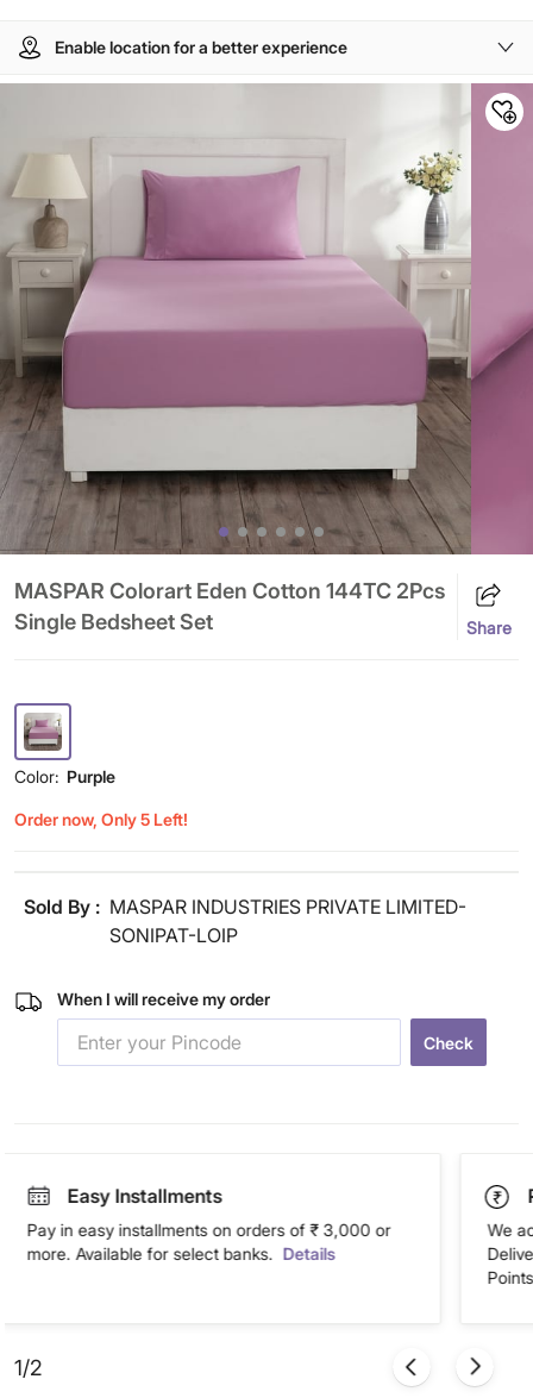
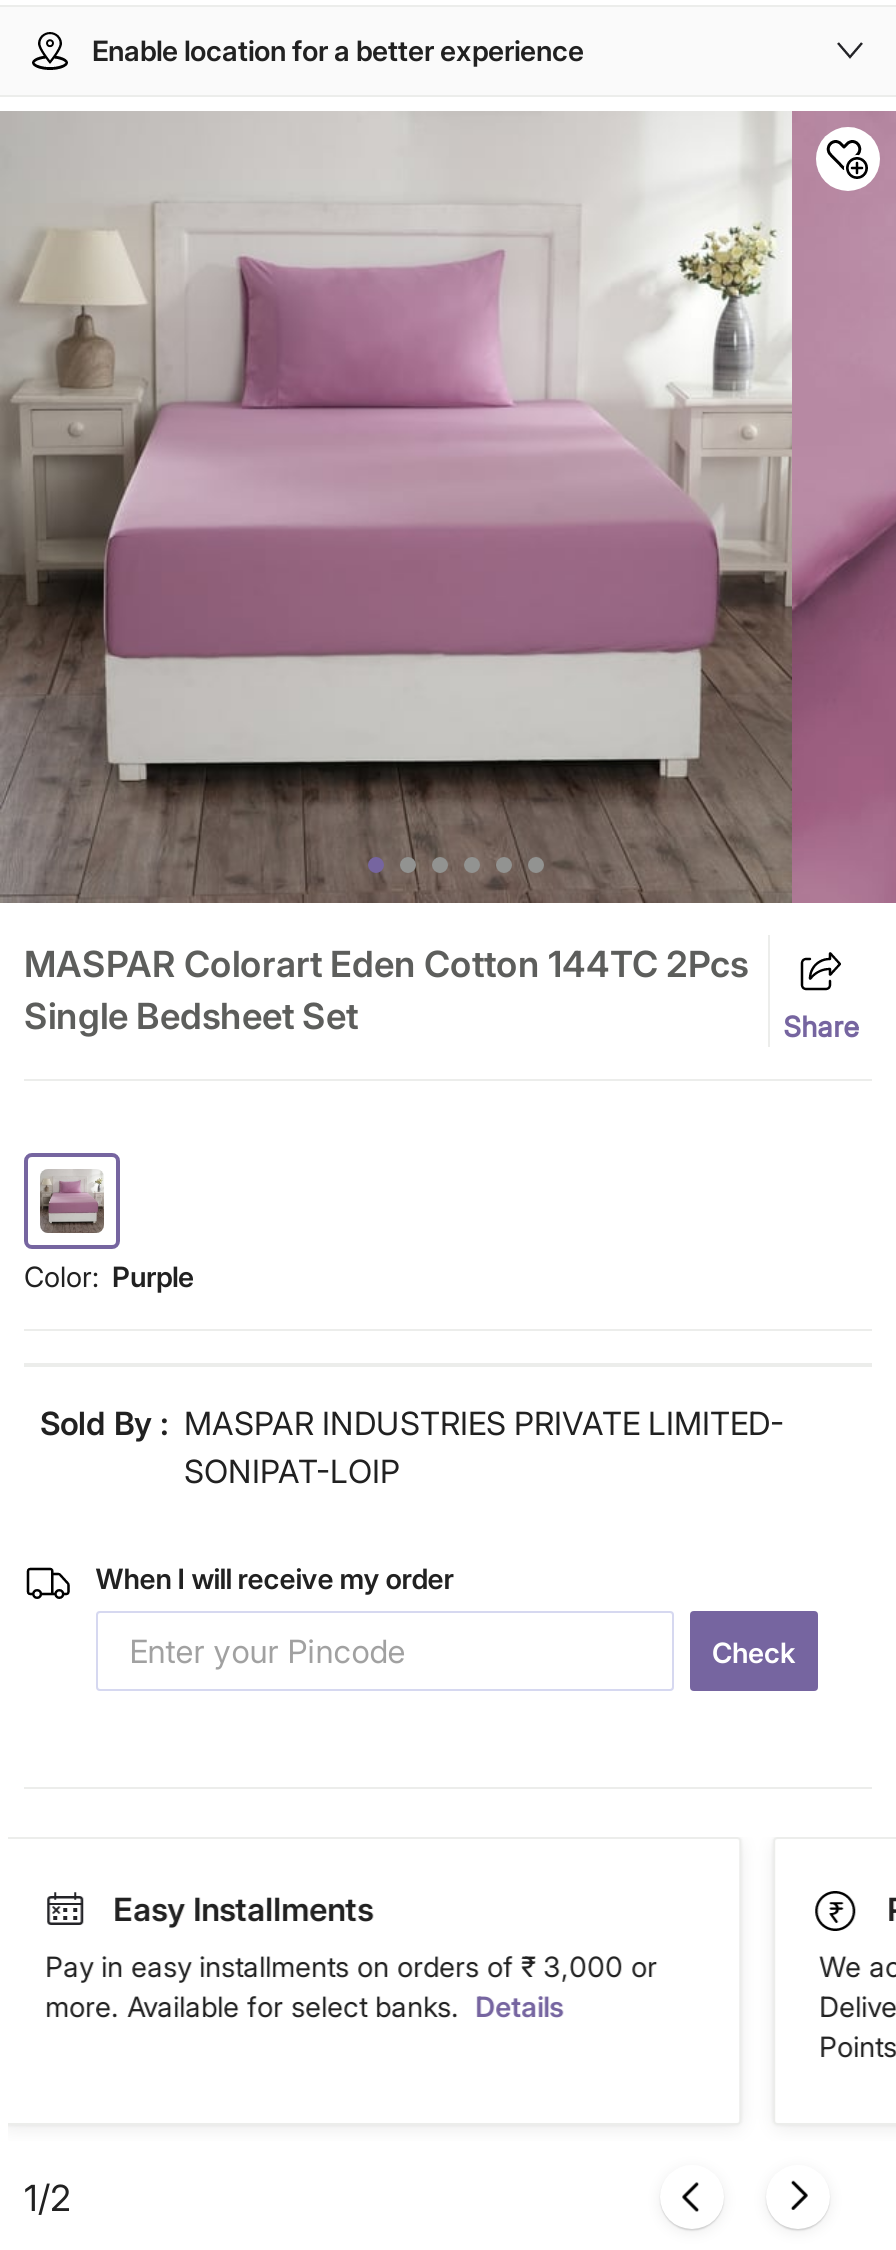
- Order now, Only 5 Left!
